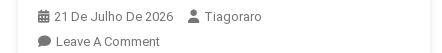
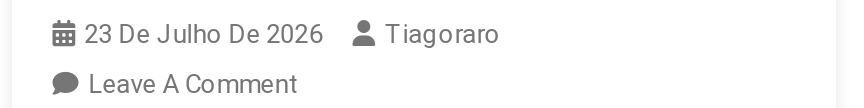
- 21 De Julho De 2026
+ 23 De Julho De 2026
